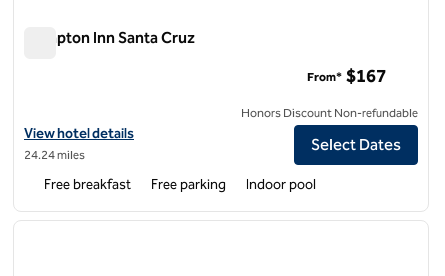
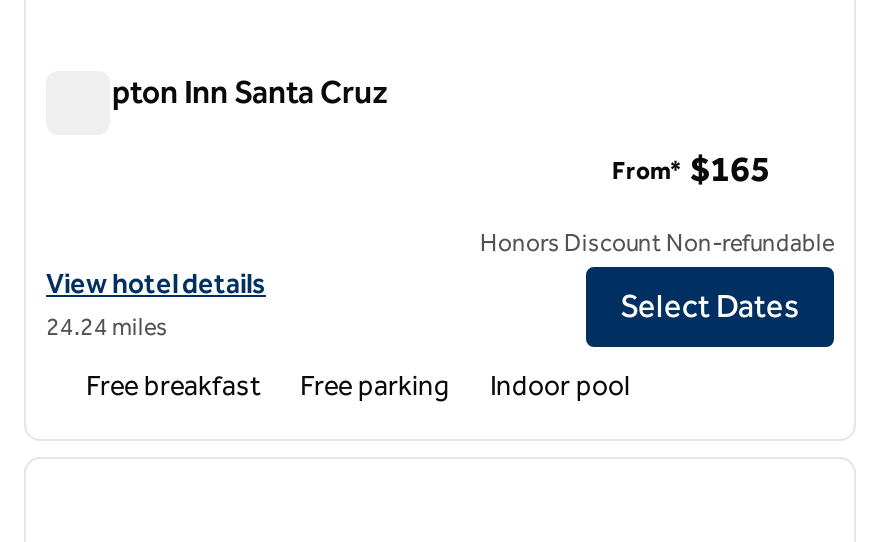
- From* $167
+ From* $165
